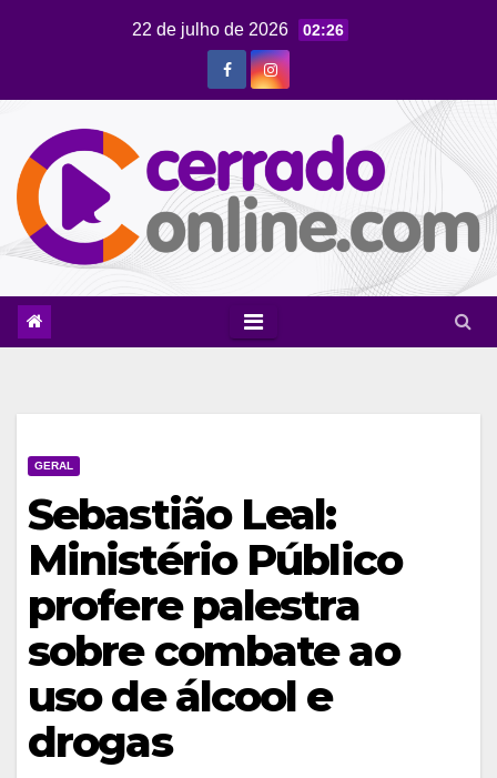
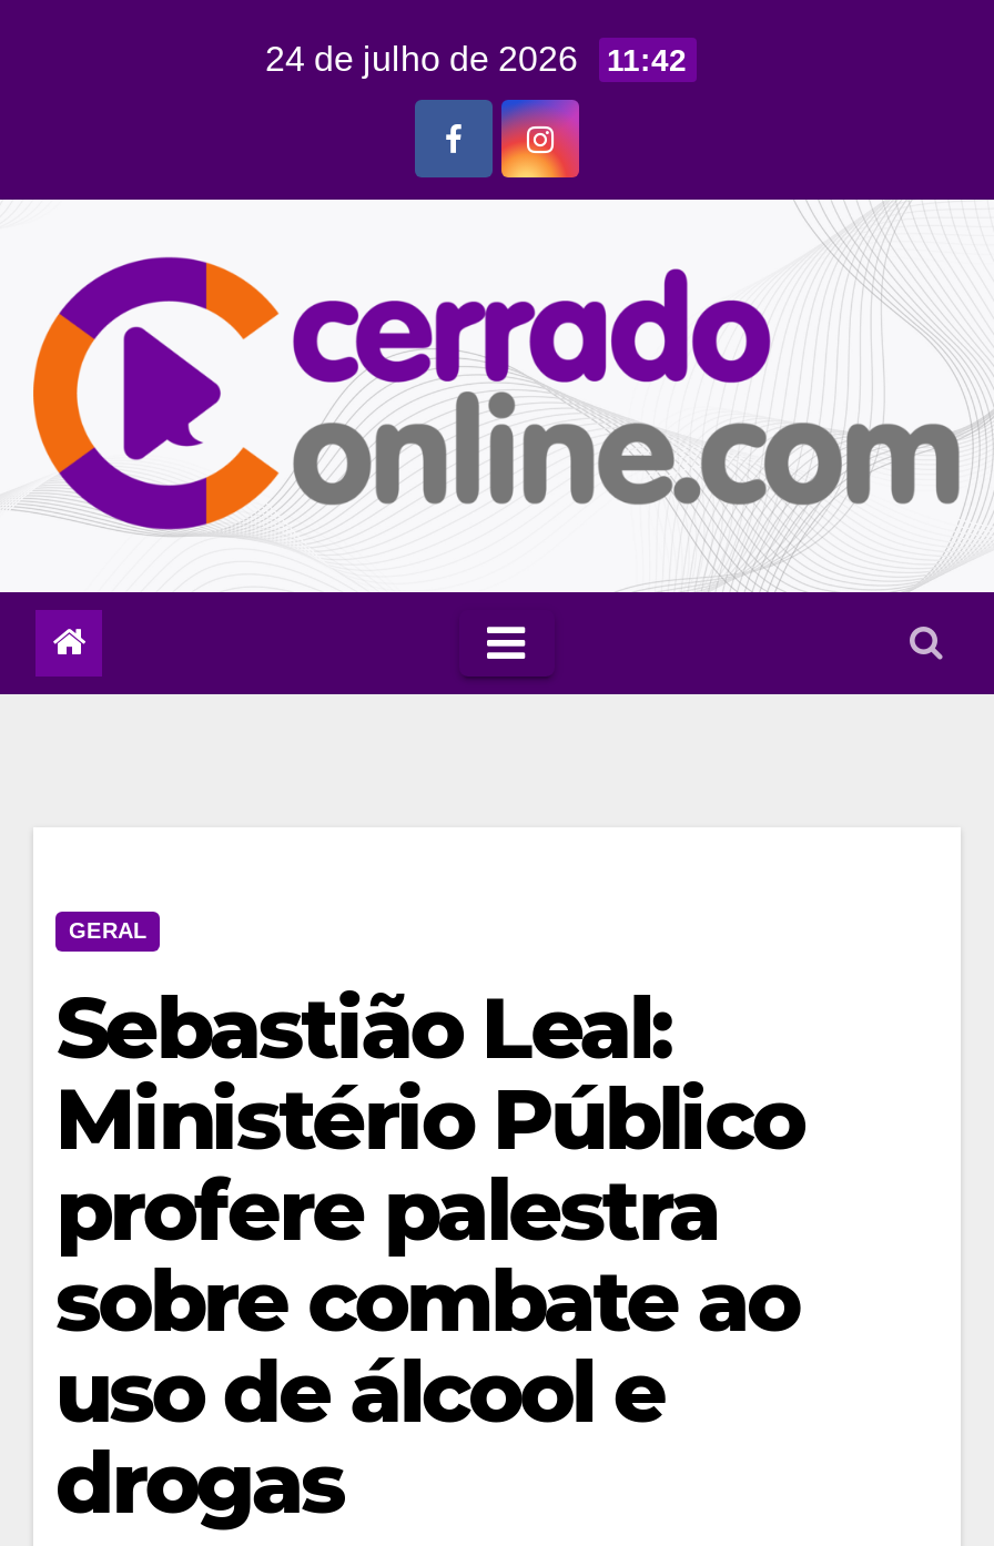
- 22 de julho de 2026 02:26
+ 24 de julho de 2026 11:42
